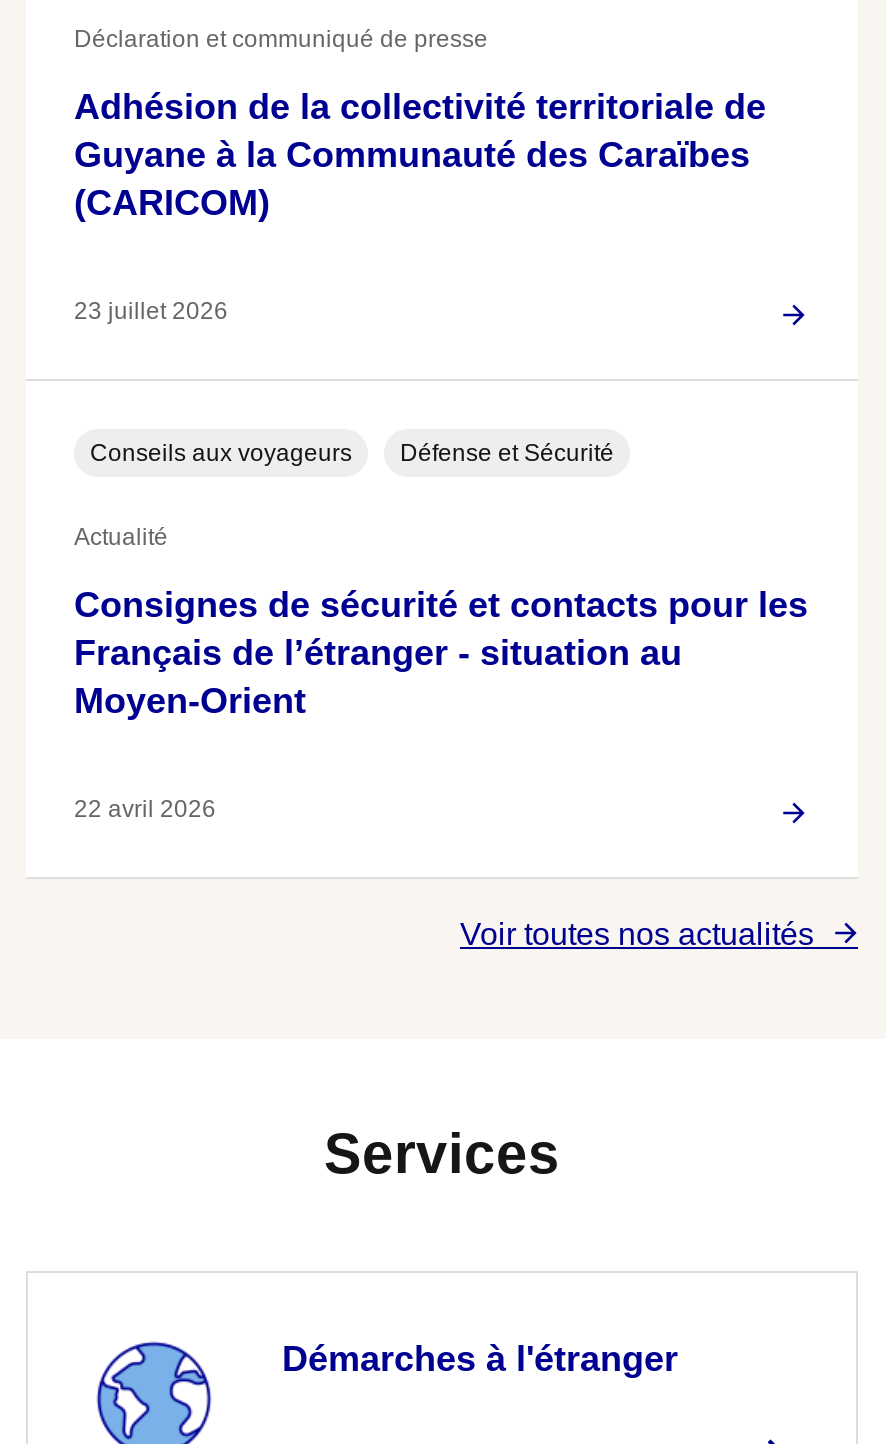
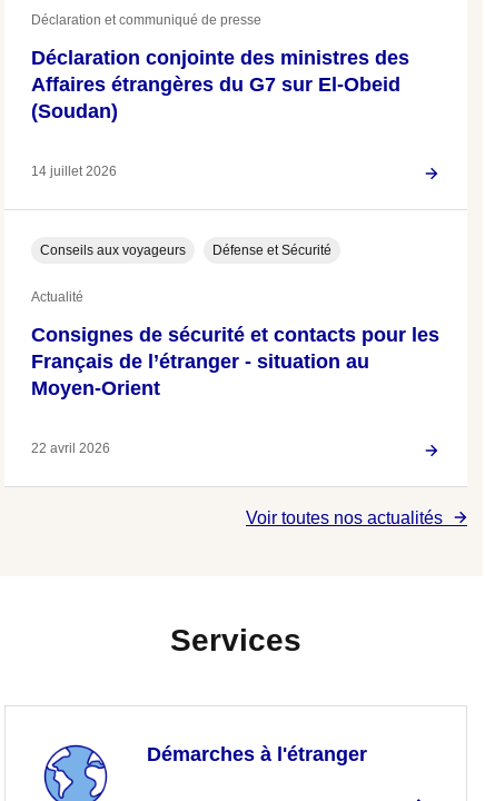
- Adhésion de la collectivité territoriale de
- Guyane à la Communauté des Caraïbes
- (CARICOM)
+ Déclaration conjointe des ministres des
+ Affaires étrangères du G7 sur El-Obeid
+ (Soudan)

- 23 juillet 2026
+ 14 juillet 2026
